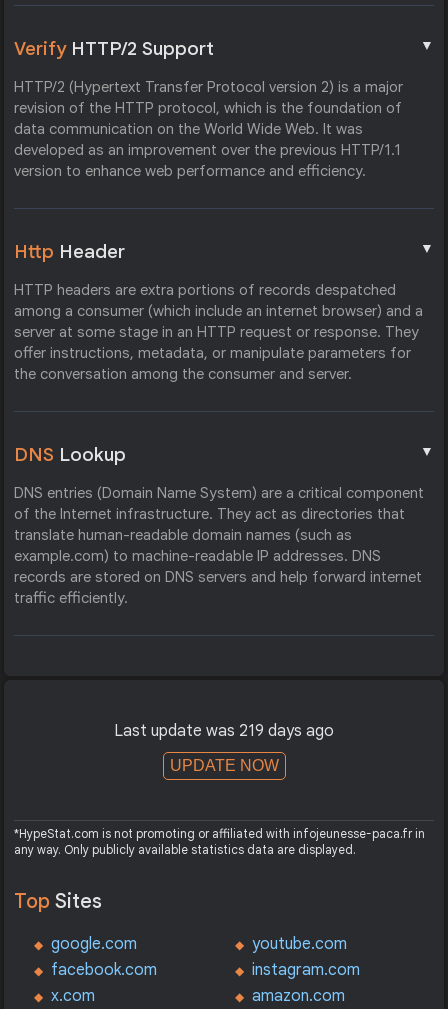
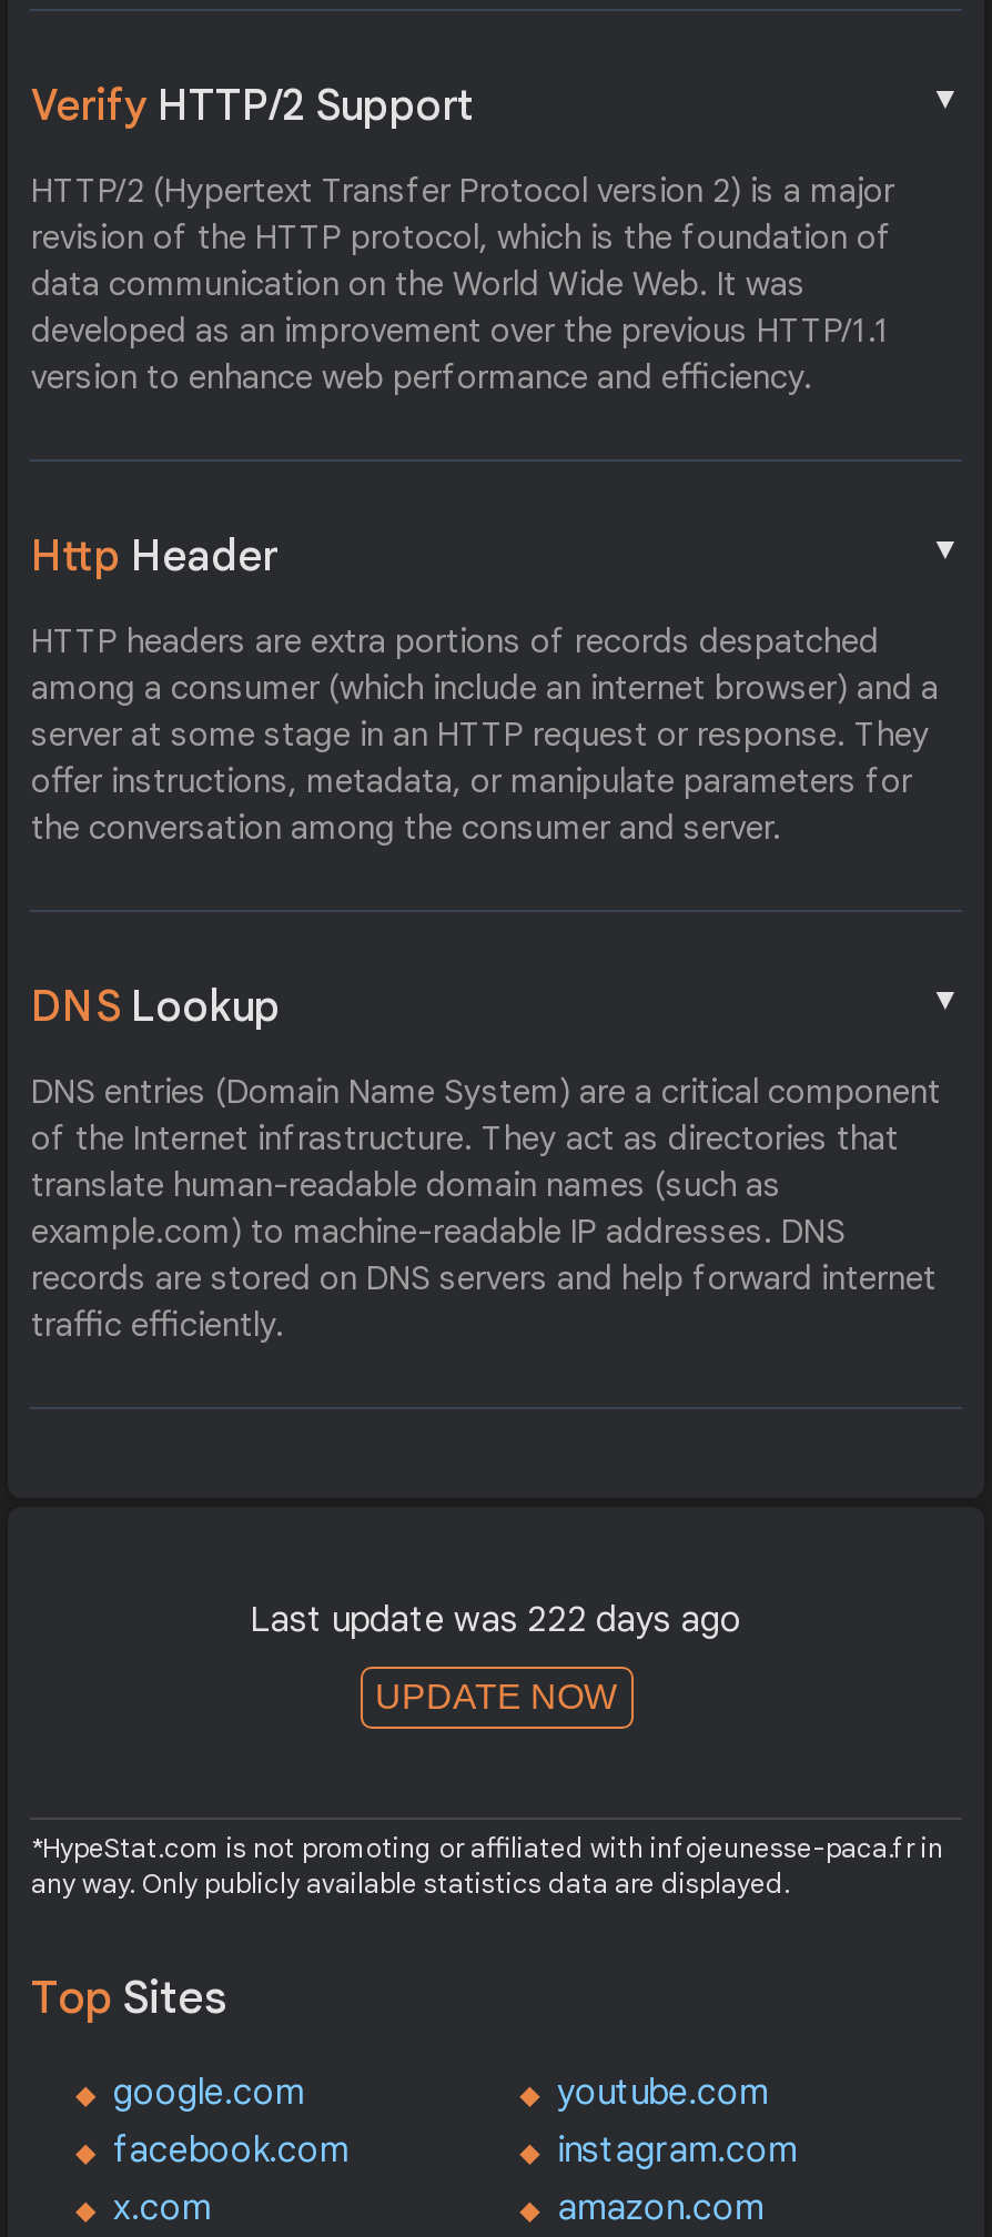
- Last update was 219 days ago
+ Last update was 222 days ago
